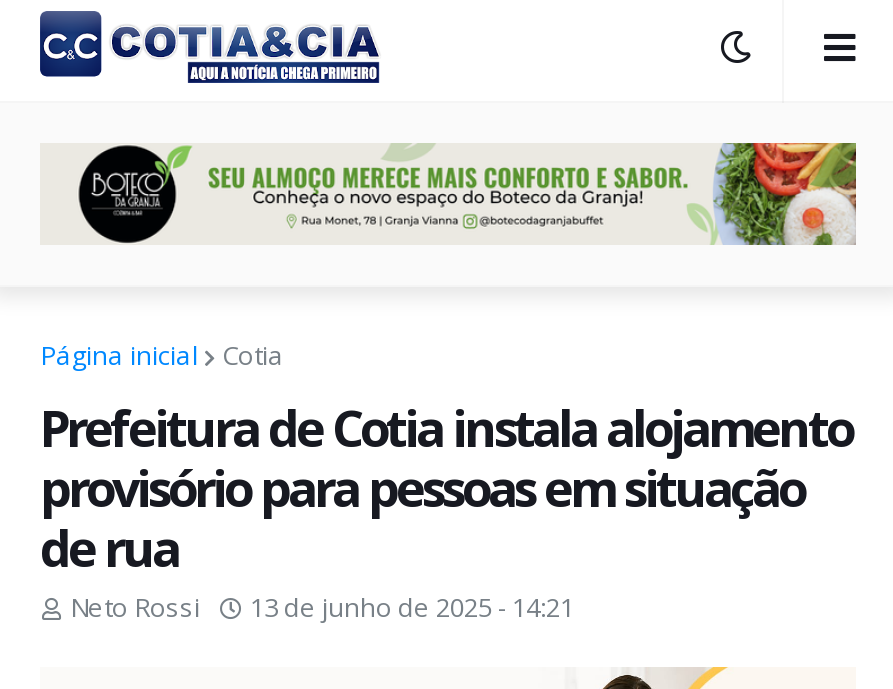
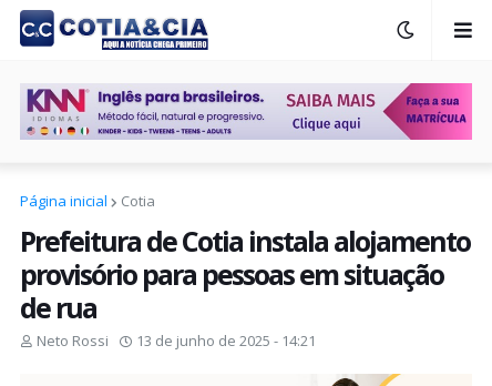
- [image]
+ [image]
